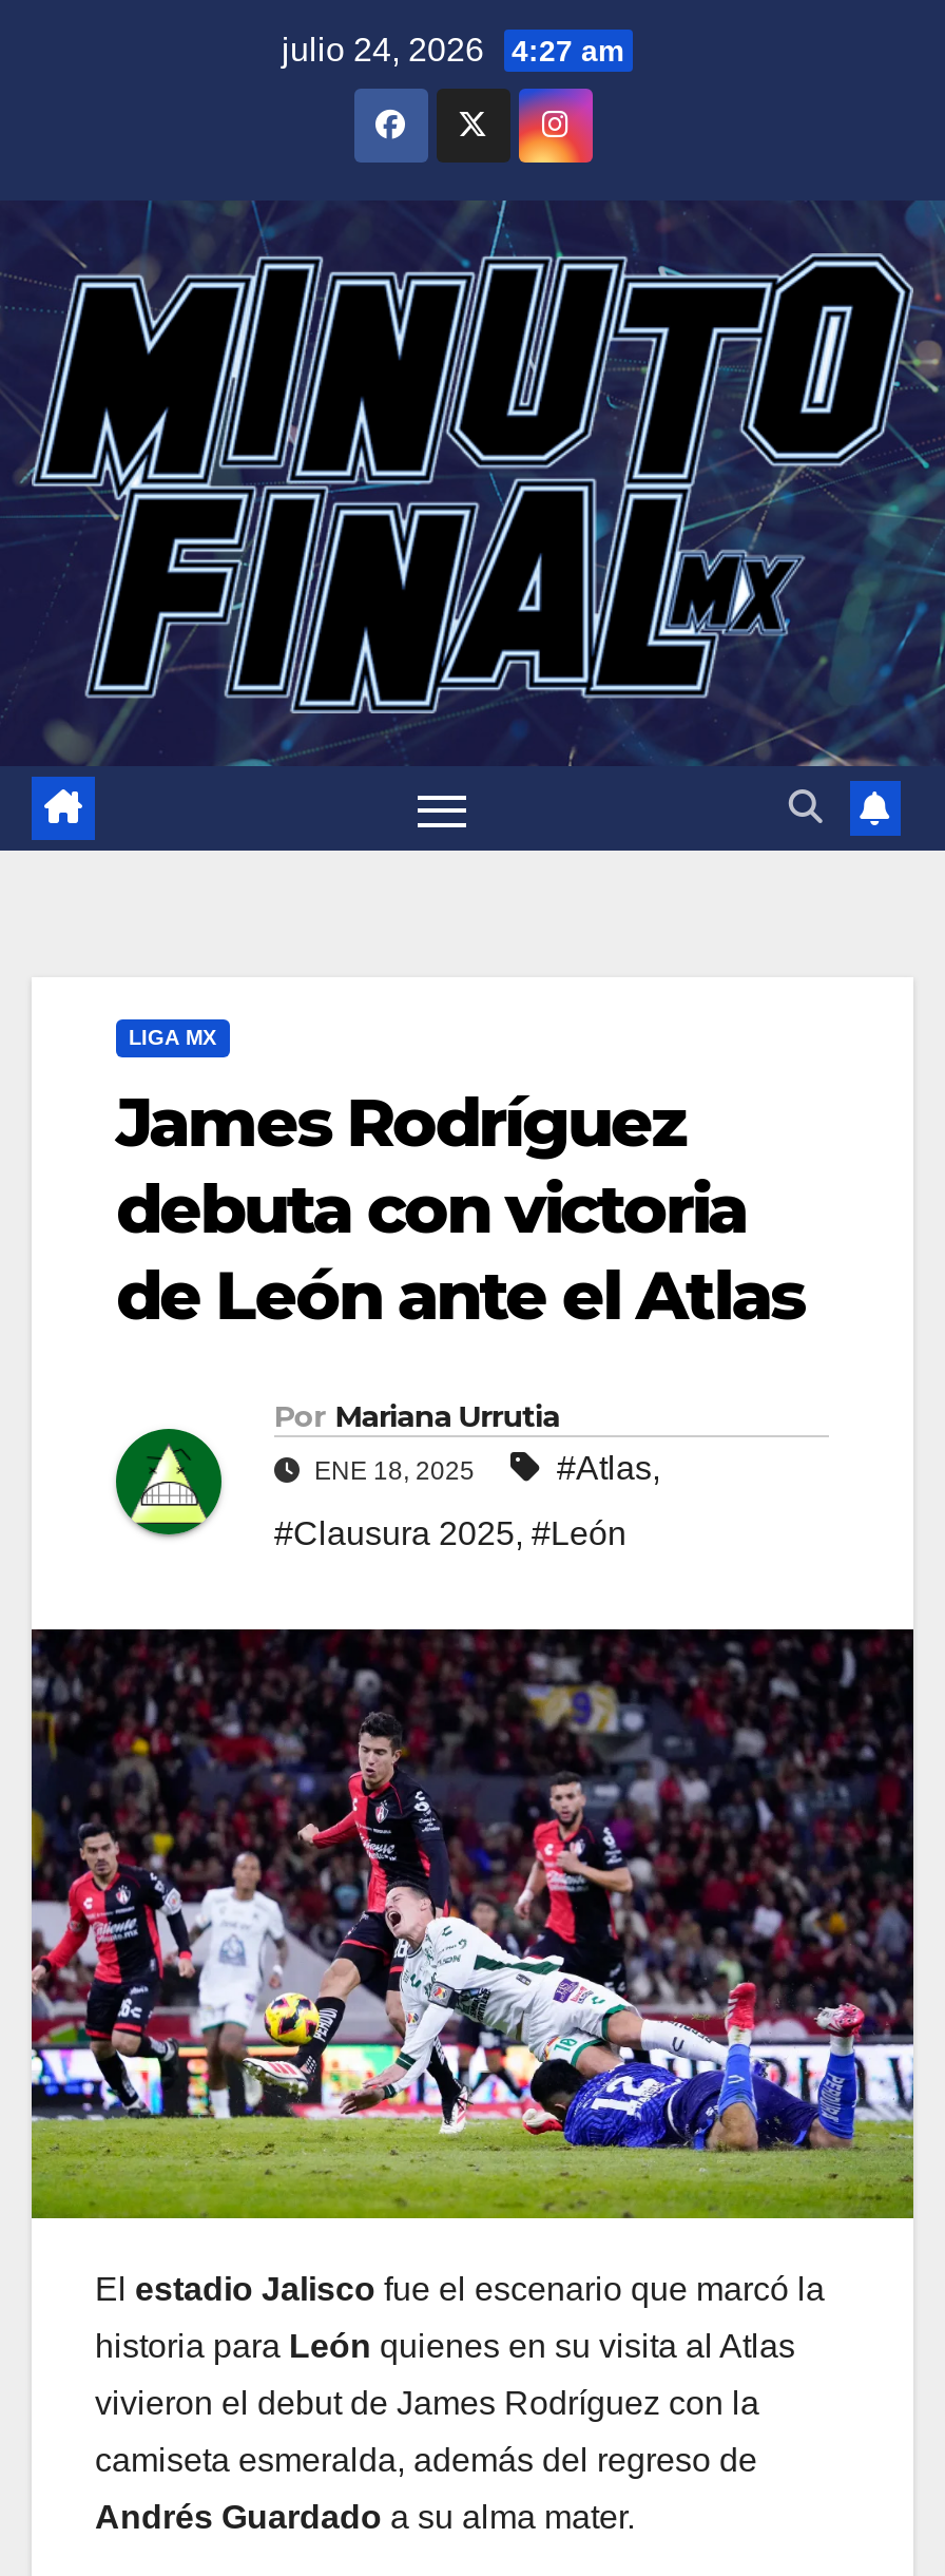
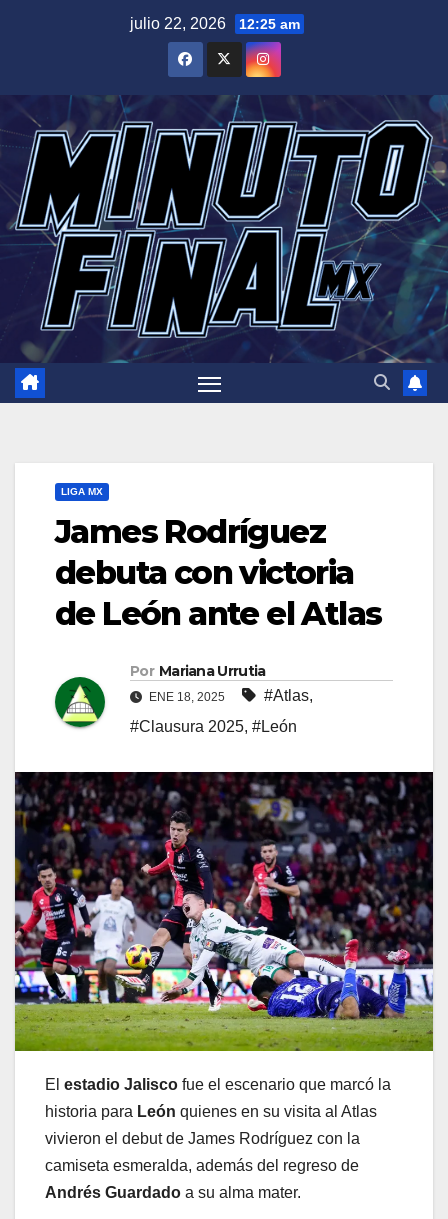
- julio 24, 2026 4:27 am
+ julio 22, 2026 12:25 am
